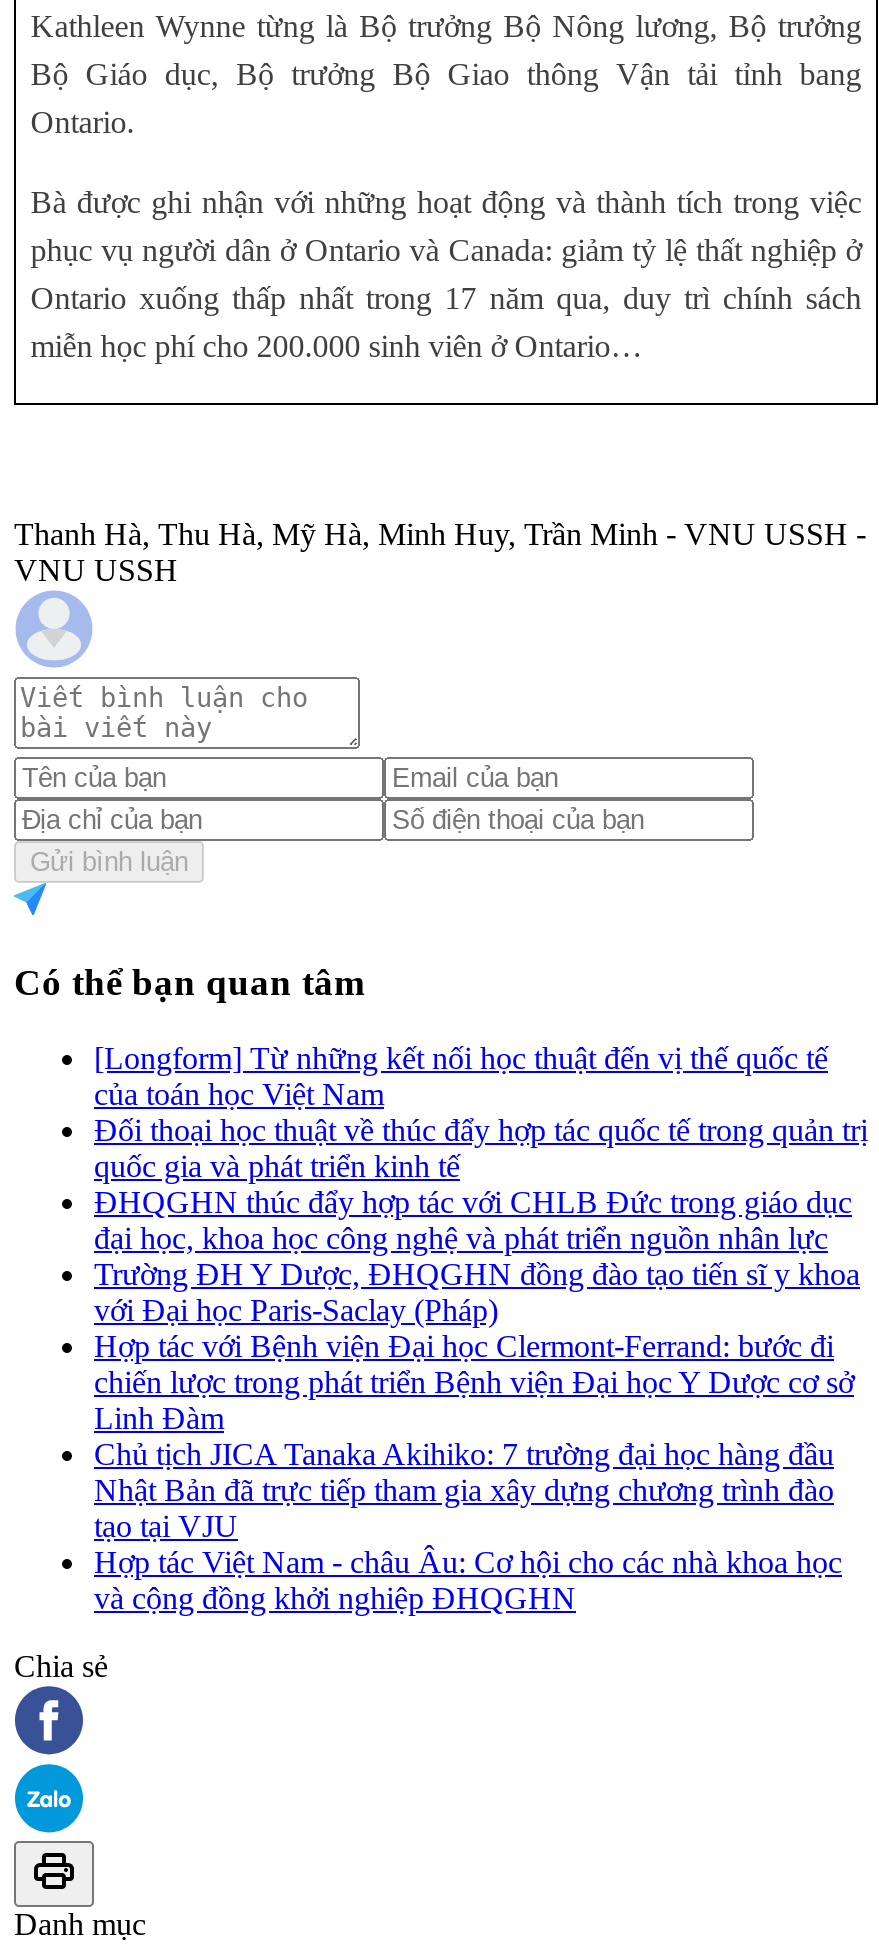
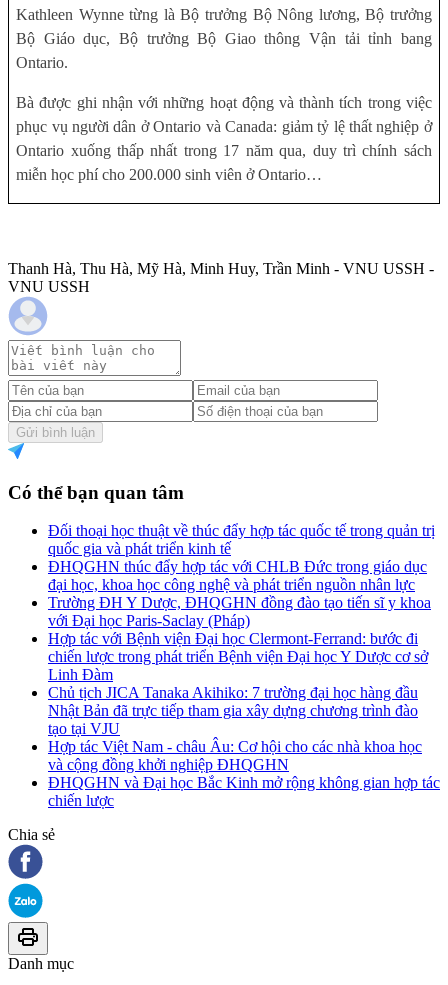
- [Longform] Từ những kết nối học thuật đến vị thế quốc tế
- của toán học Việt Nam

moved up: Đối thoại học thuật về thúc đẩy hợp tác quốc tế trong quản trị | quốc gia và phát triển kinh tế | ĐHQGHN thúc đẩy hợp tác với CHLB Đức trong giáo dục | ... | Hợp tác Việt Nam - châu Âu: Cơ hội cho các nhà khoa học | và cộng đồng khởi nghiệp ĐHQGHN

+ ĐHQGHN và Đại học Bắc Kinh mở rộng không gian hợp tác
+ chiến lược
